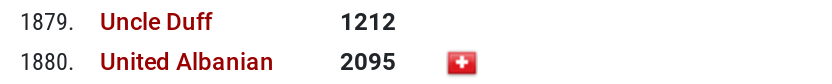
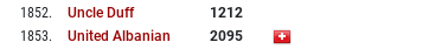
- 1879. Uncle Duff
+ 1852. Uncle Duff

- 1880. United Albanian
+ 1853. United Albanian
